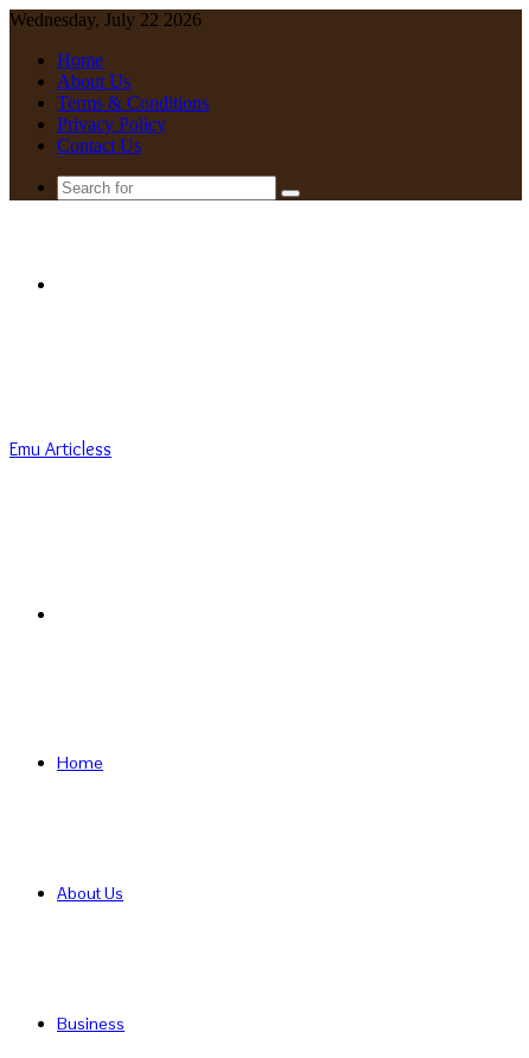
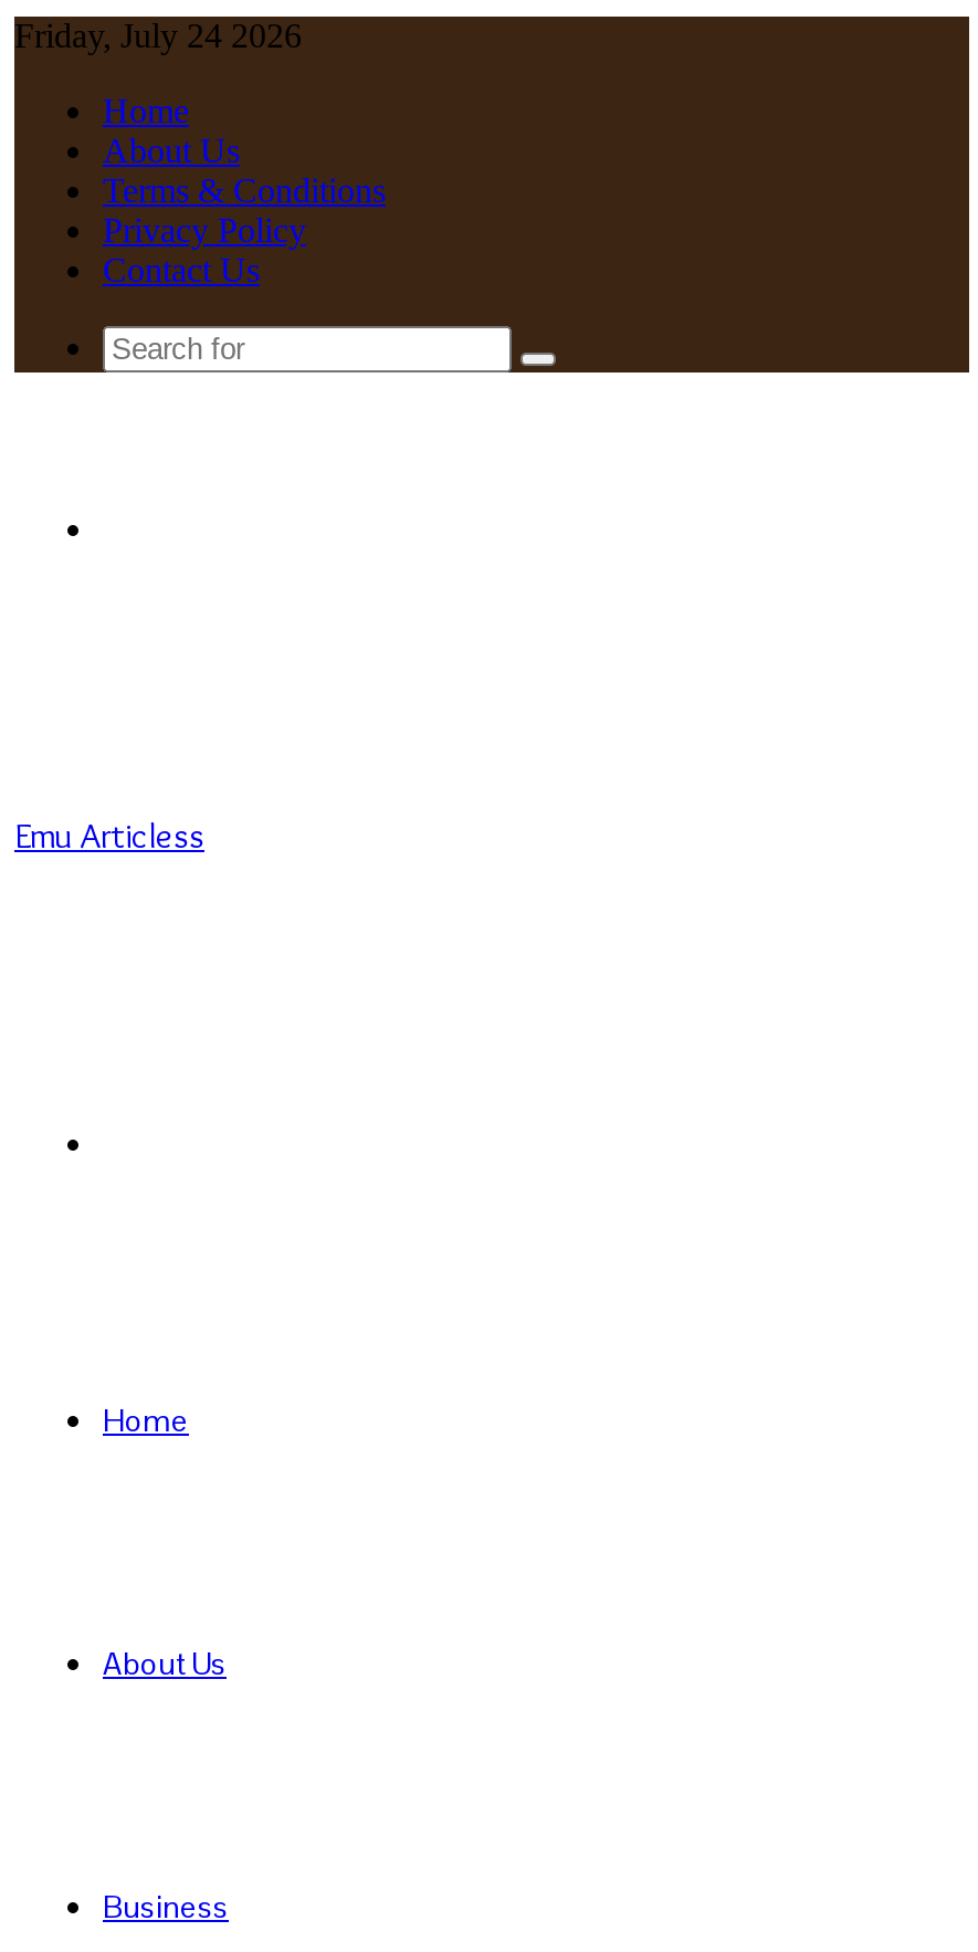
- Wednesday, July 22 2026
+ Friday, July 24 2026
